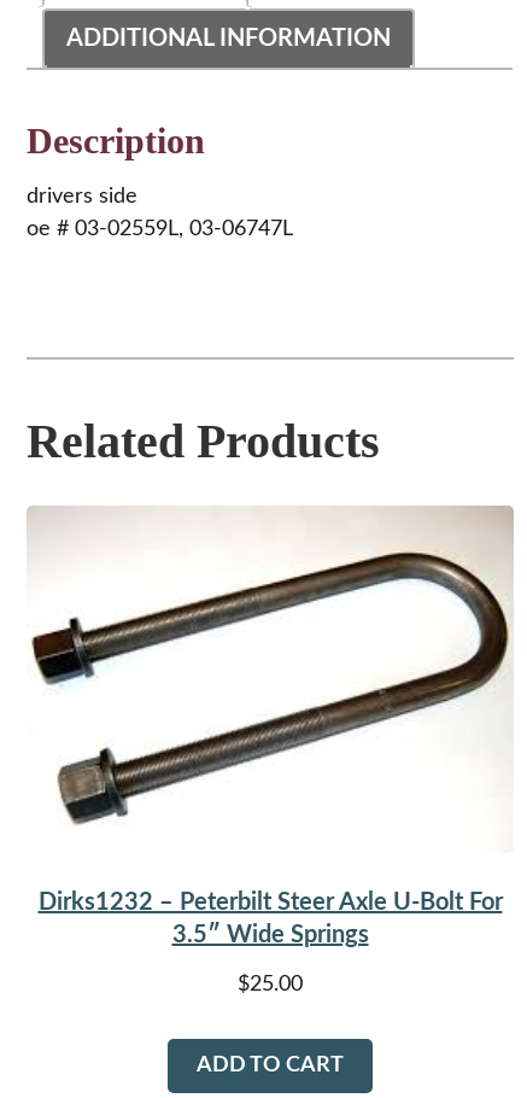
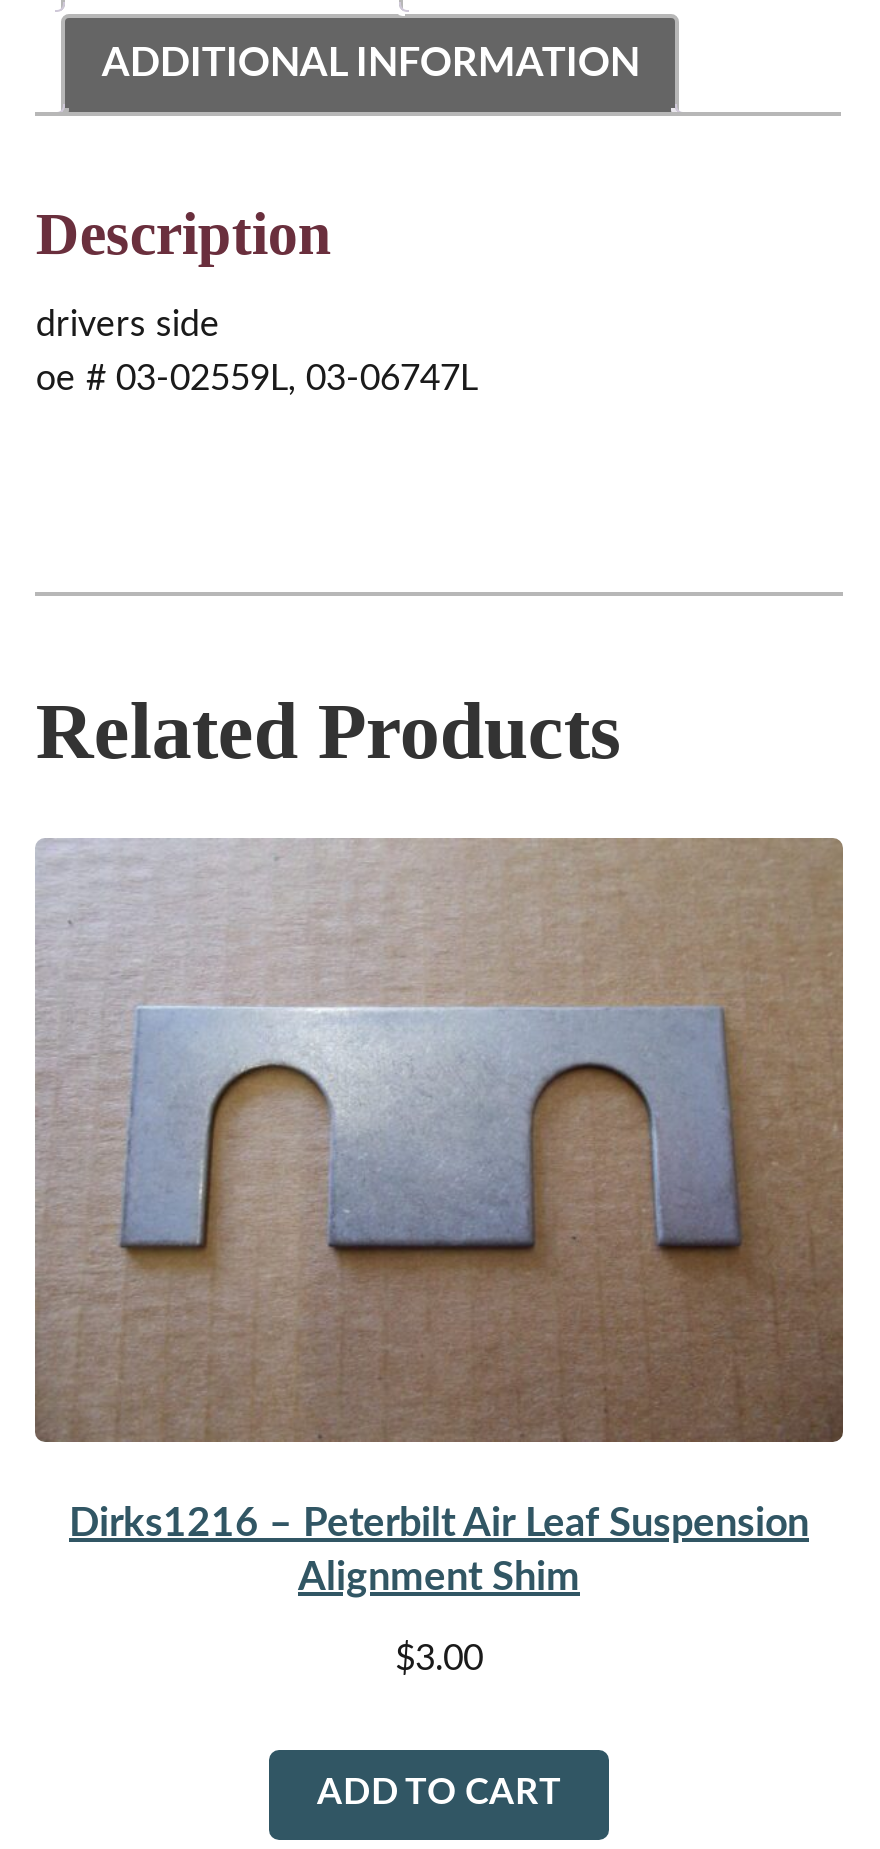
- [image]
- Dirks1232 – Peterbilt Steer Axle U-Bolt For
- 3.5″ Wide Springs
+ [image]
+ Dirks1216 – Peterbilt Air Leaf Suspension
+ Alignment Shim

- $25.00
+ $3.00
